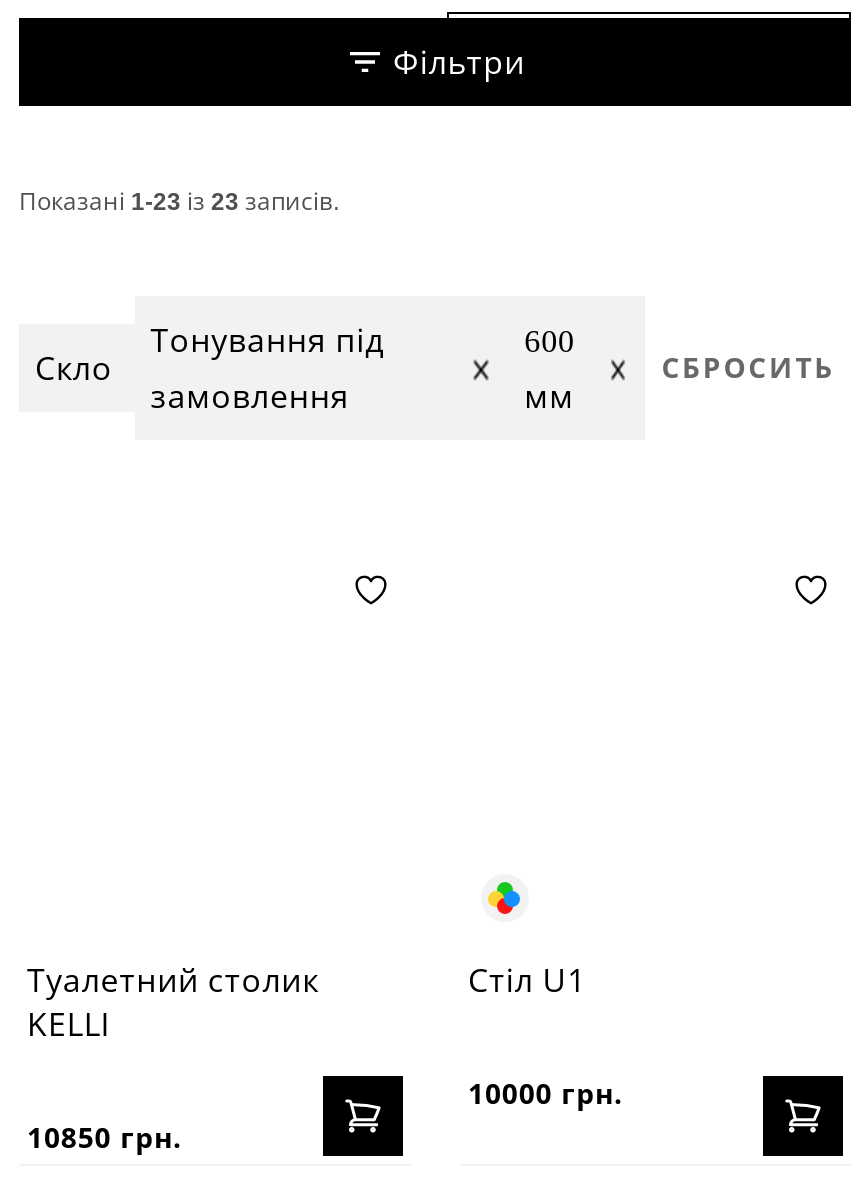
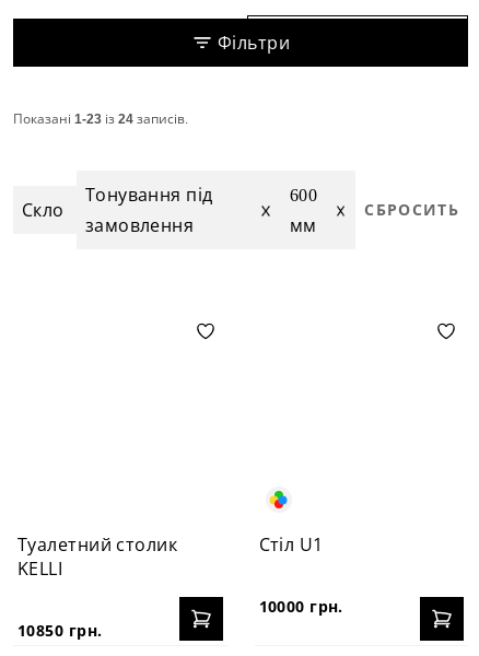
- Показані 1-23 із 23 записів.
+ Показані 1-23 із 24 записів.
